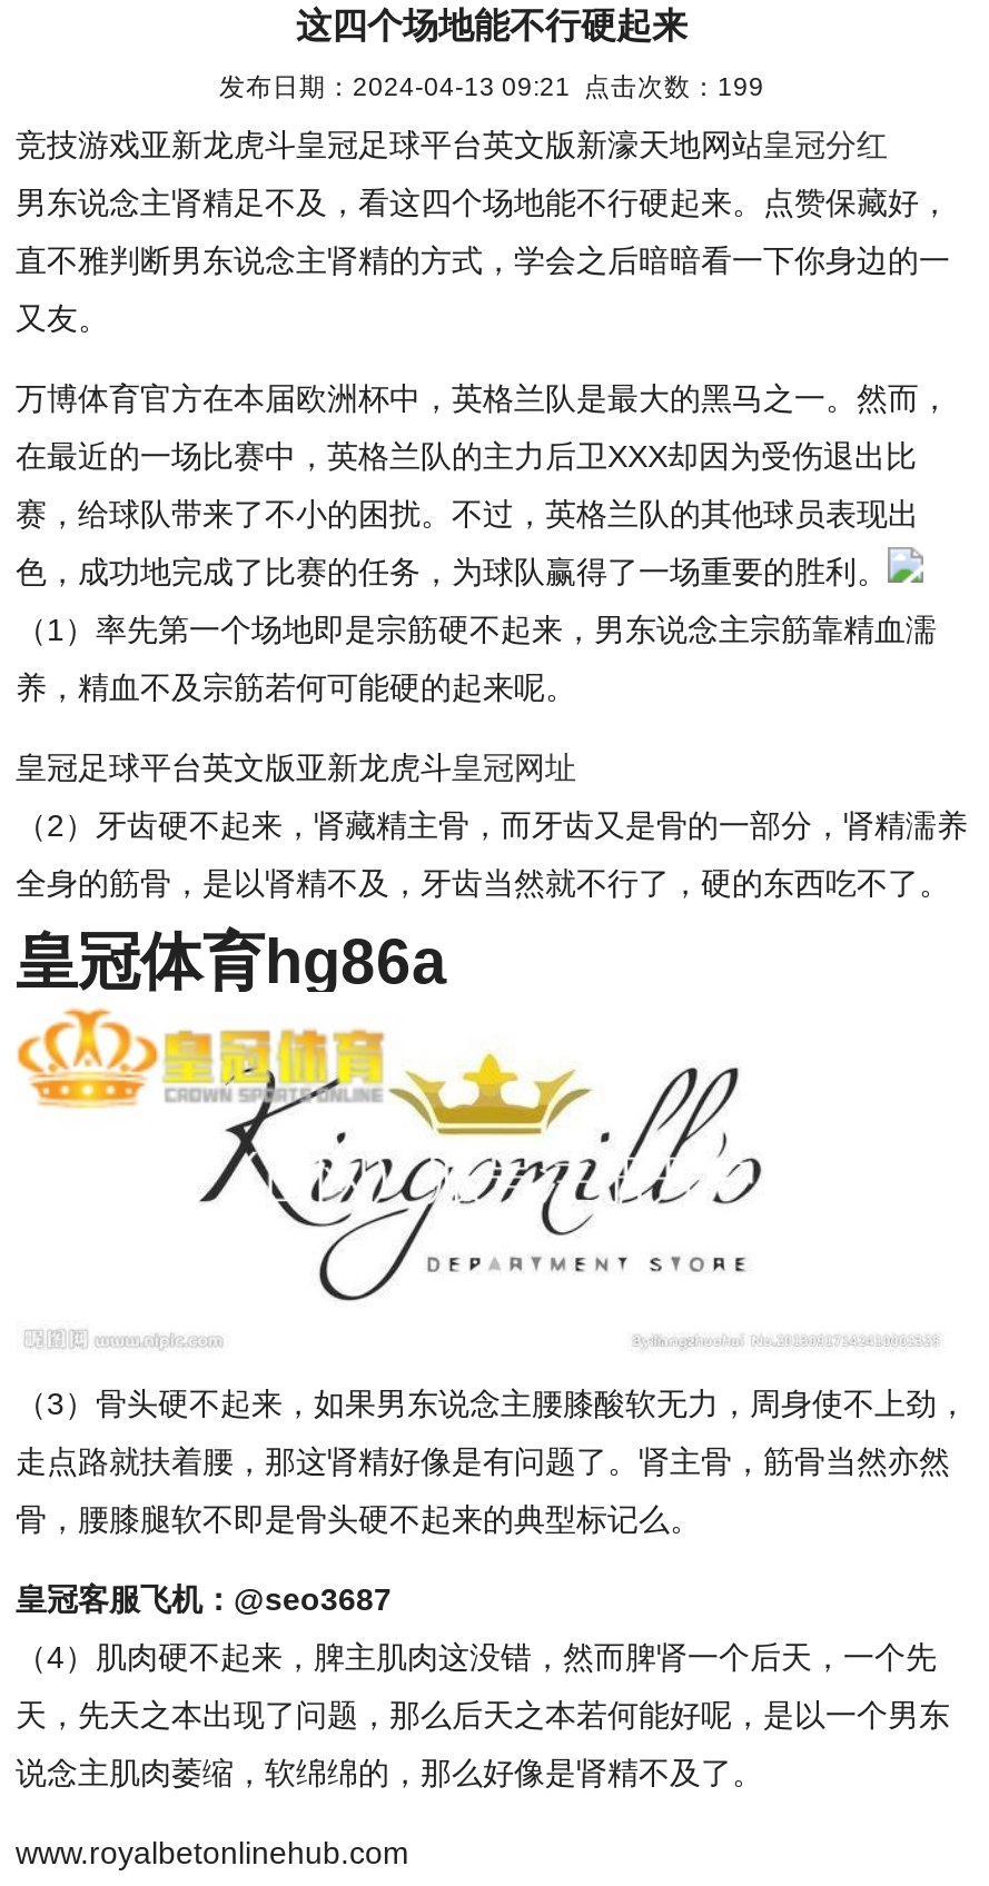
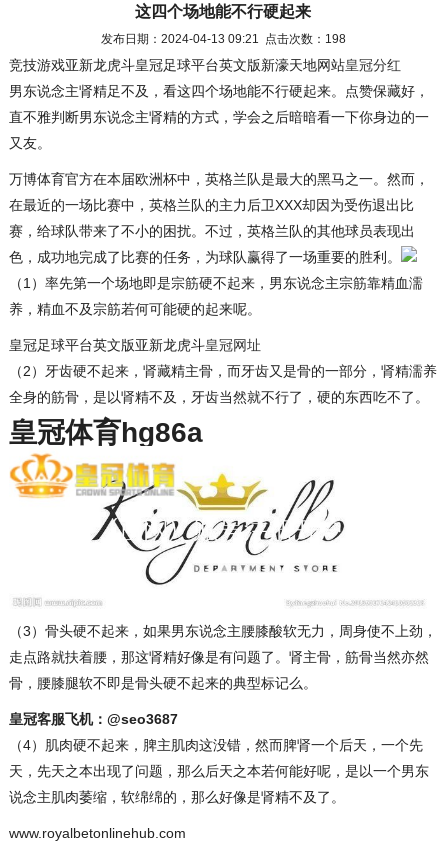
- 发布日期：2024-04-13 09:21 点击次数：199
+ 发布日期：2024-04-13 09:21 点击次数：198
